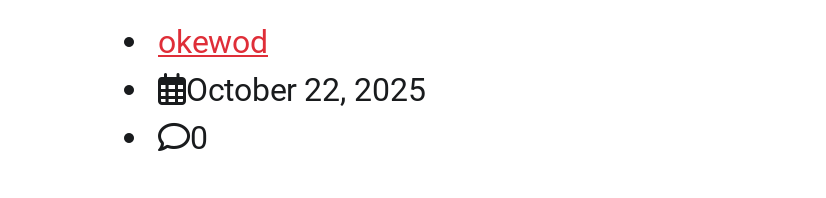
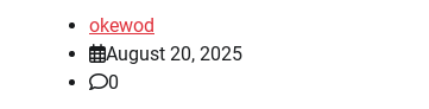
- October 22, 2025
+ August 20, 2025
